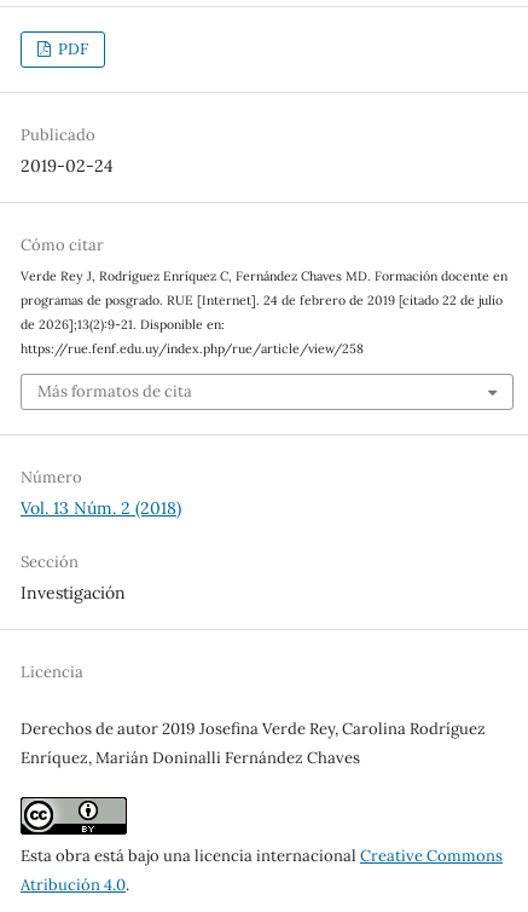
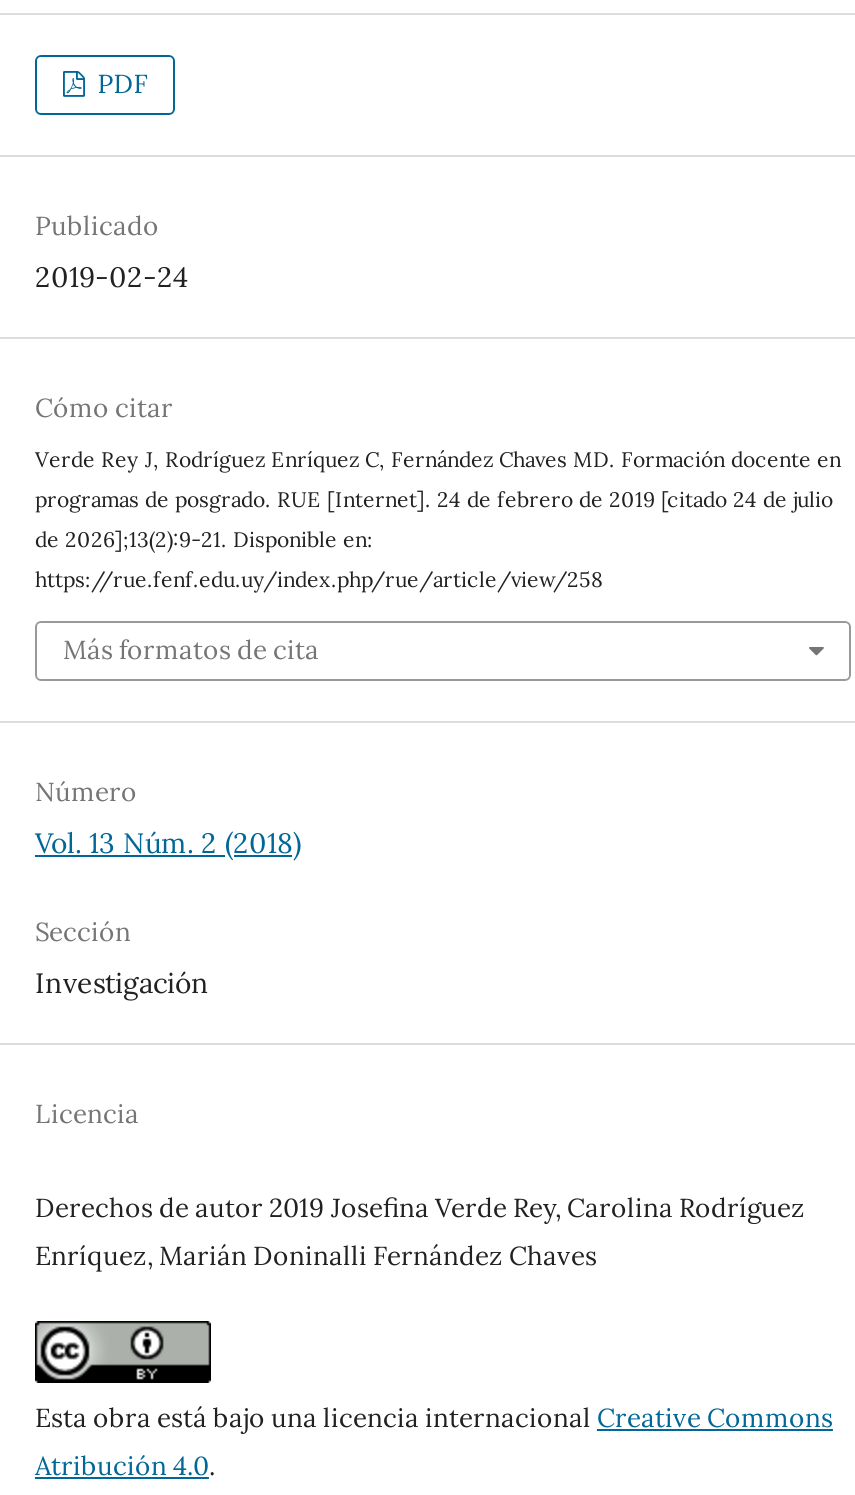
- programas de posgrado. RUE [Internet]. 24 de febrero de 2019 [citado 22 de julio
+ programas de posgrado. RUE [Internet]. 24 de febrero de 2019 [citado 24 de julio
